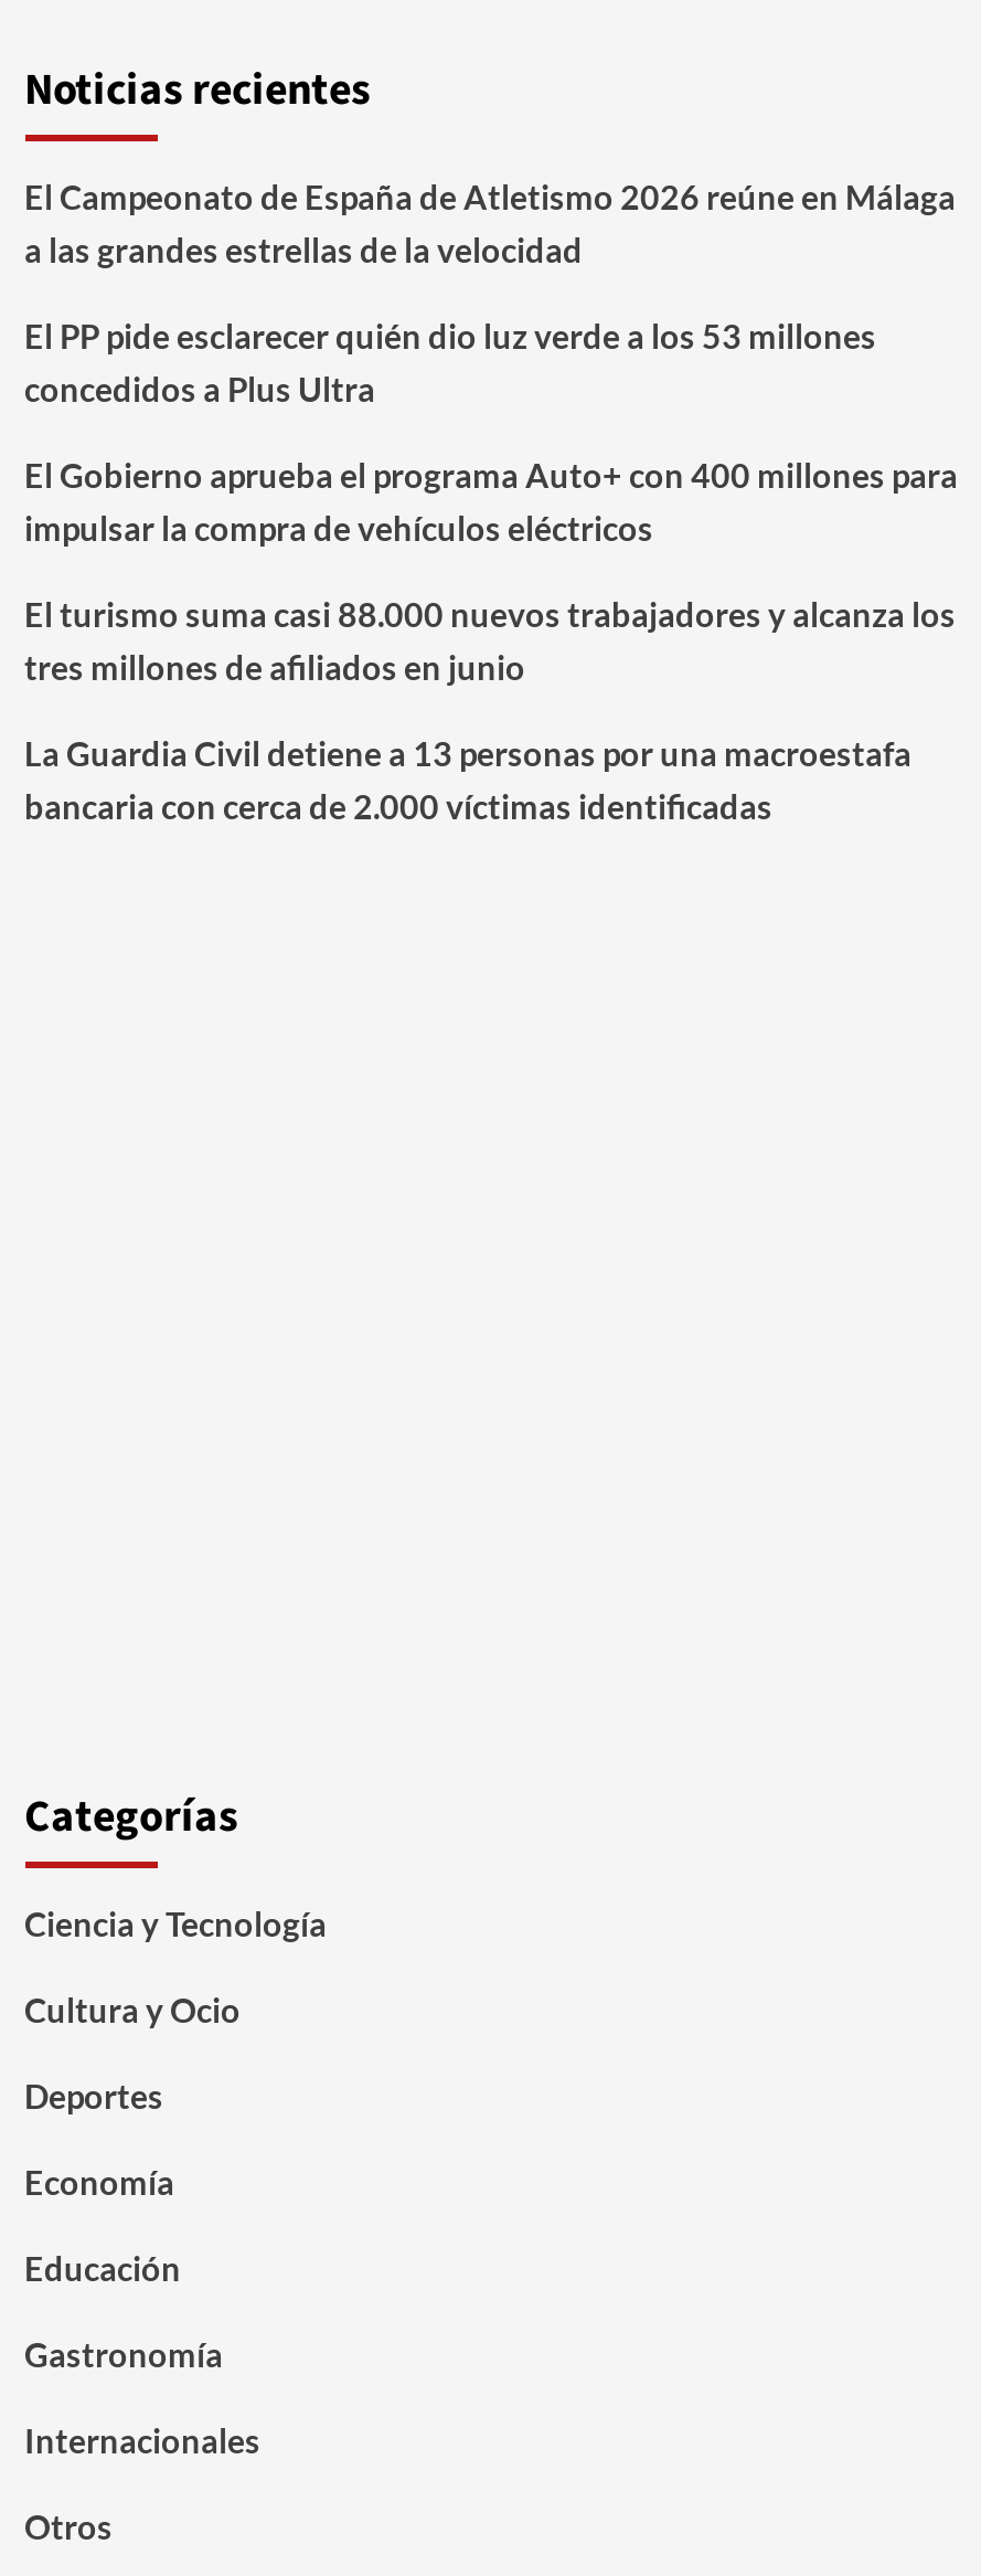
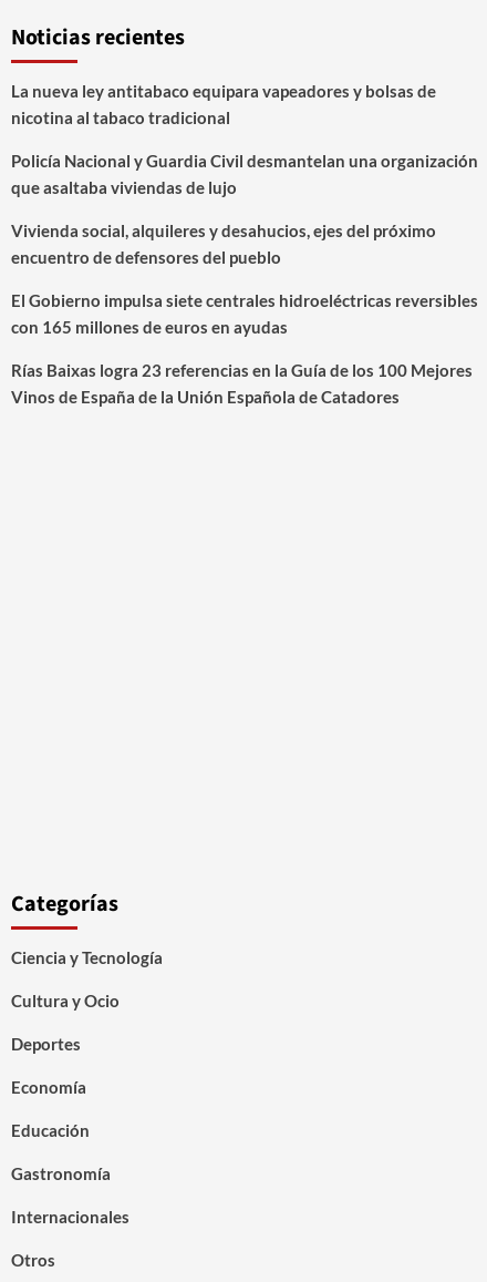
- El Campeonato de España de Atletismo 2026 reúne en Málaga
- a las grandes estrellas de la velocidad
+ La nueva ley antitabaco equipara vapeadores y bolsas de
+ nicotina al tabaco tradicional

- El PP pide esclarecer quién dio luz verde a los 53 millones
- concedidos a Plus Ultra
+ Policía Nacional y Guardia Civil desmantelan una organización
+ que asaltaba viviendas de lujo

- El Gobierno aprueba el programa Auto+ con 400 millones para
- impulsar la compra de vehículos eléctricos
+ Vivienda social, alquileres y desahucios, ejes del próximo
+ encuentro de defensores del pueblo

- El turismo suma casi 88.000 nuevos trabajadores y alcanza los
- tres millones de afiliados en junio
+ El Gobierno impulsa siete centrales hidroeléctricas reversibles
+ con 165 millones de euros en ayudas

- La Guardia Civil detiene a 13 personas por una macroestafa
- bancaria con cerca de 2.000 víctimas identificadas
+ Rías Baixas logra 23 referencias en la Guía de los 100 Mejores
+ Vinos de España de la Unión Española de Catadores
